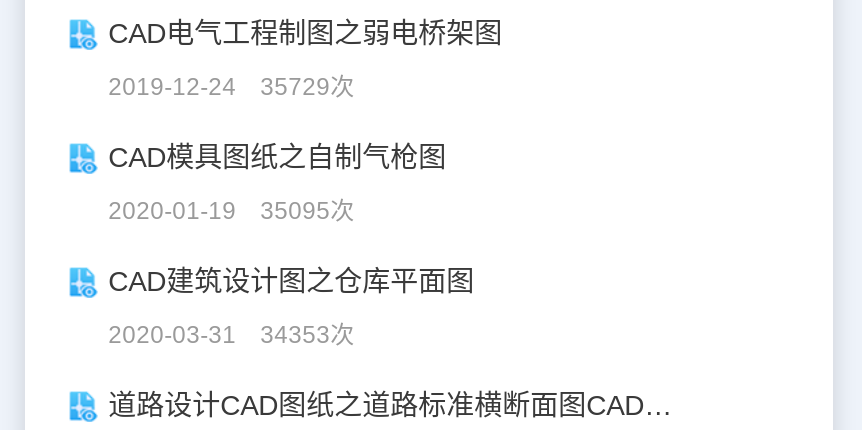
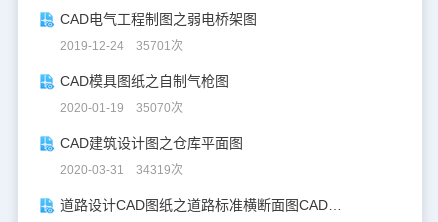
- 2019-12-24 35729次
+ 2019-12-24 35701次

- 2020-01-19 35095次
+ 2020-01-19 35070次

- 2020-03-31 34353次
+ 2020-03-31 34319次
